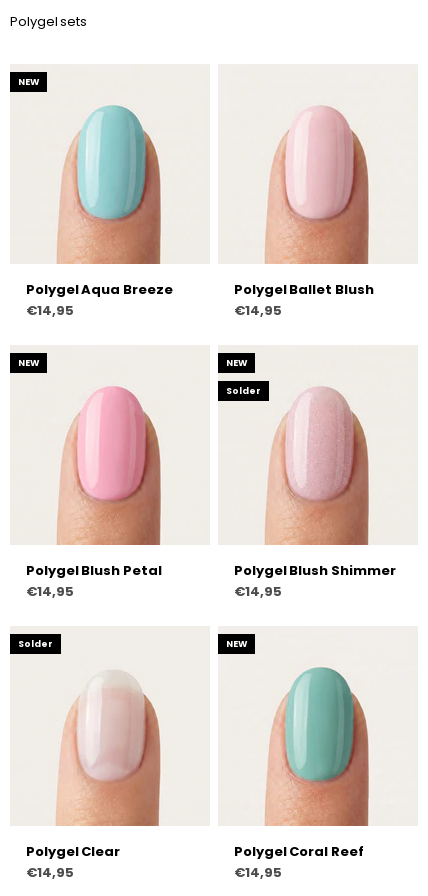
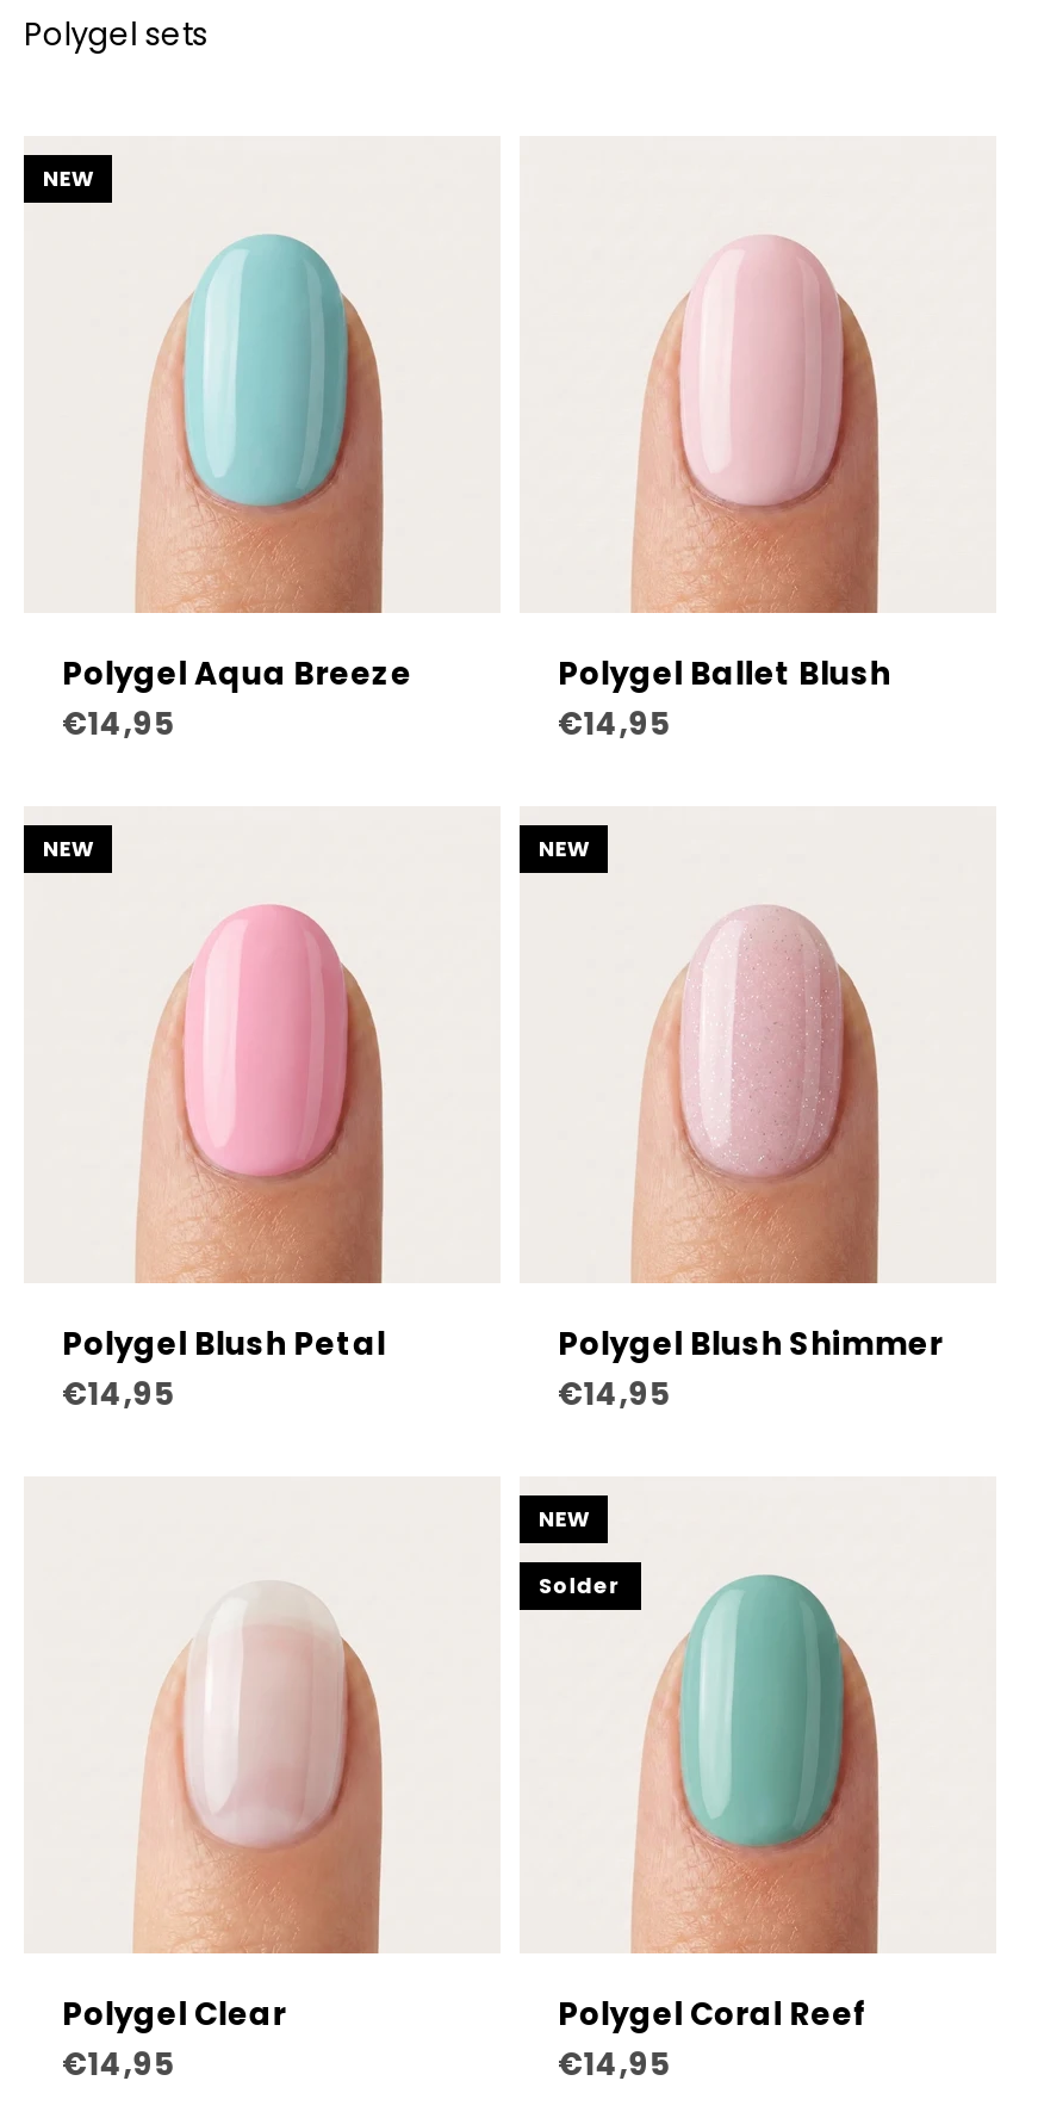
- Solder

- Solder

+ Solder
